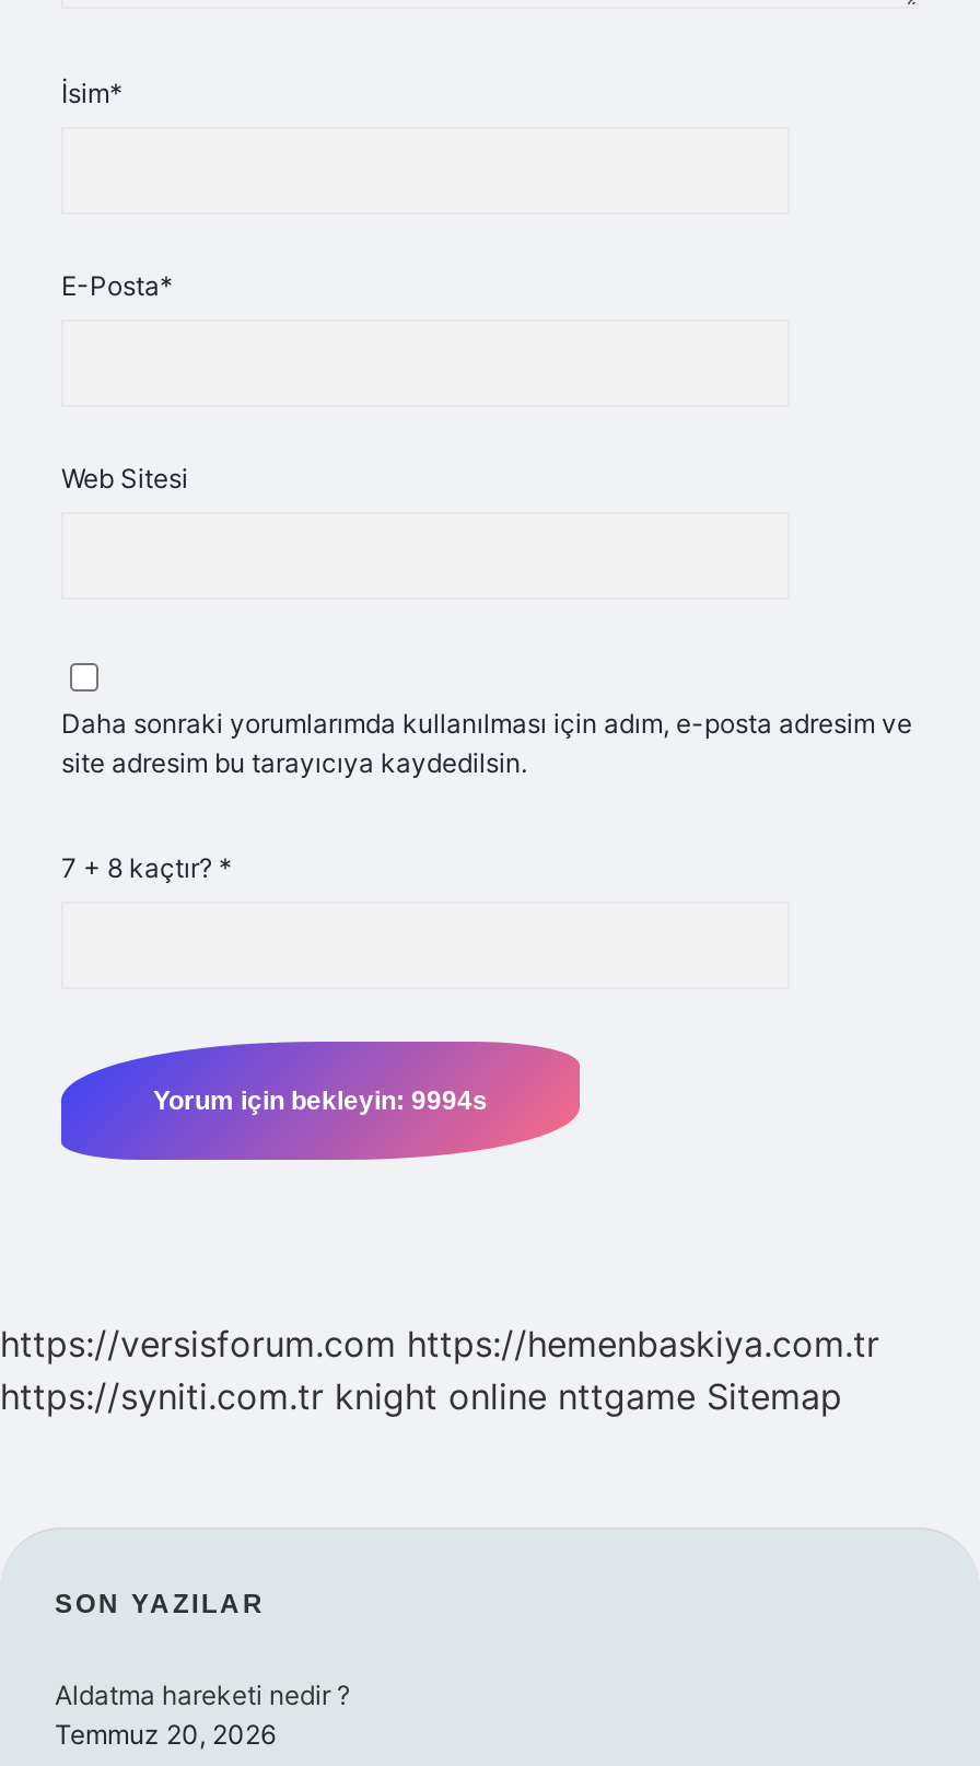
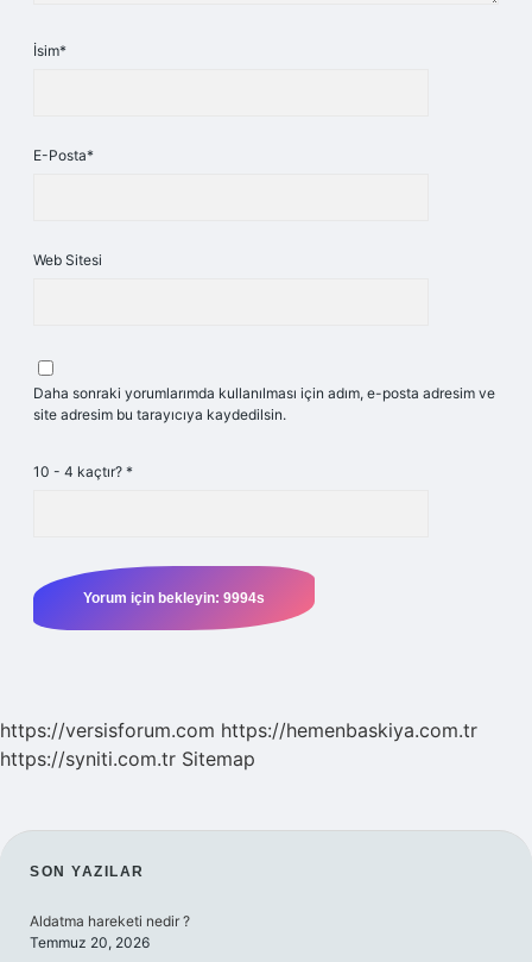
- 7 + 8 kaçtır? *
+ 10 - 4 kaçtır? *

- https://syniti.com.tr knight online nttgame Sitemap
+ https://syniti.com.tr Sitemap
